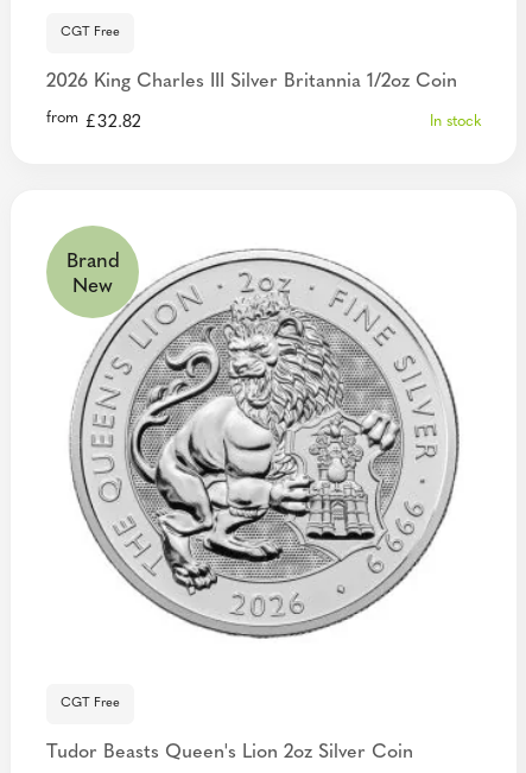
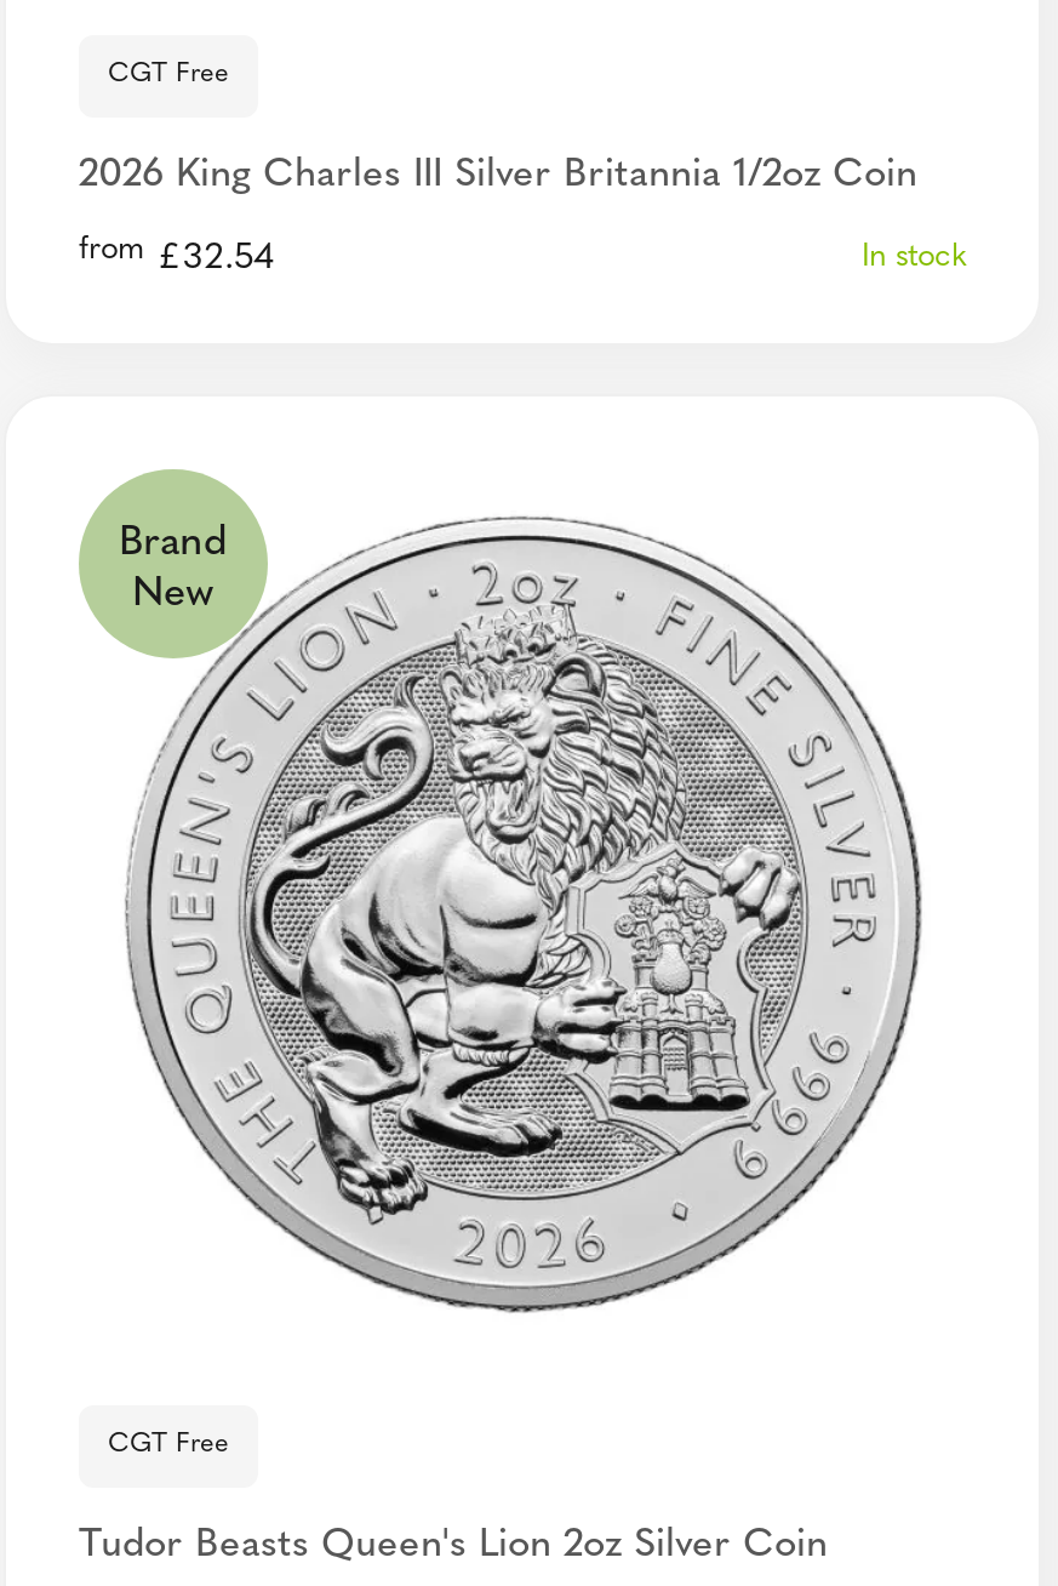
- from £32.82
+ from £32.54
